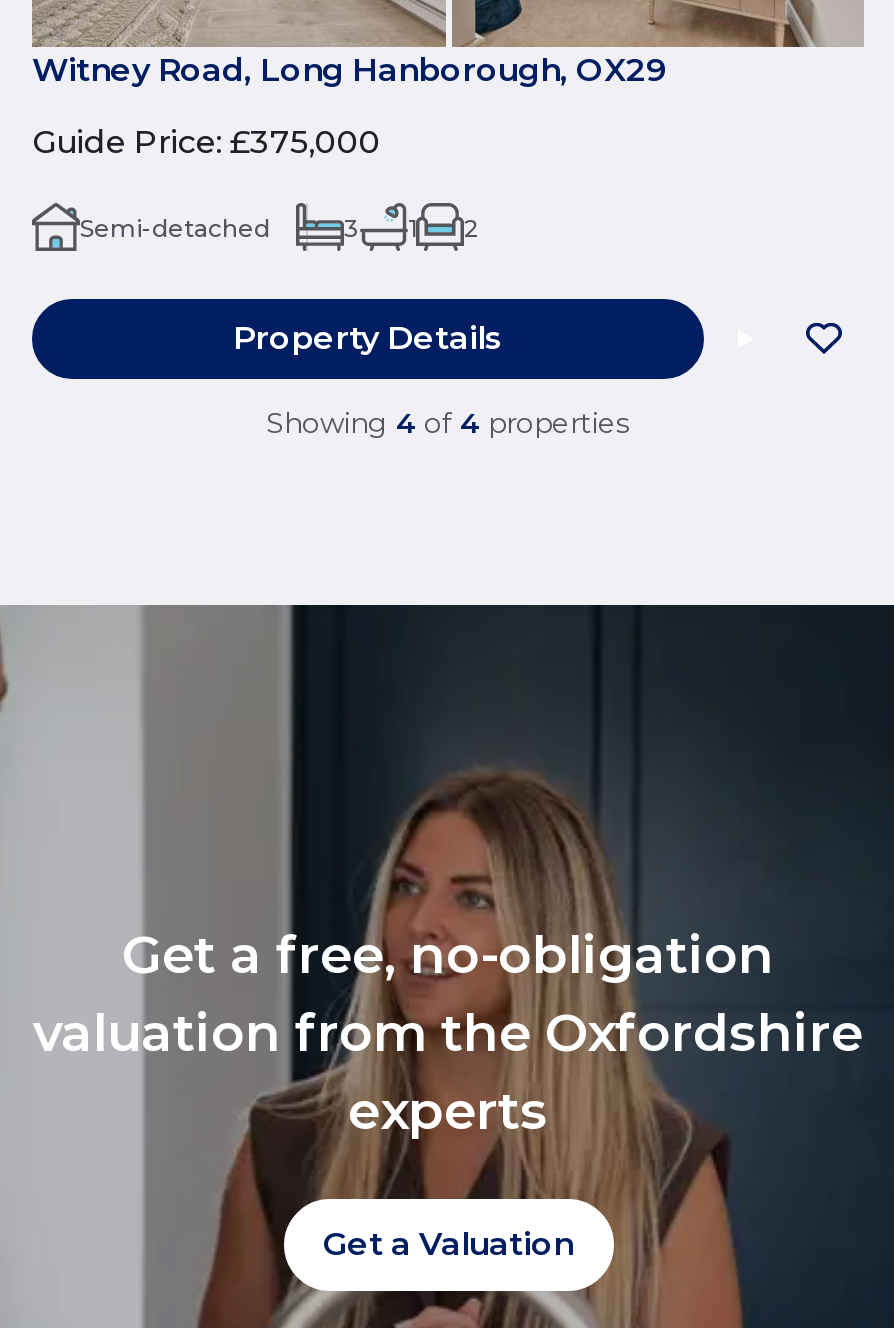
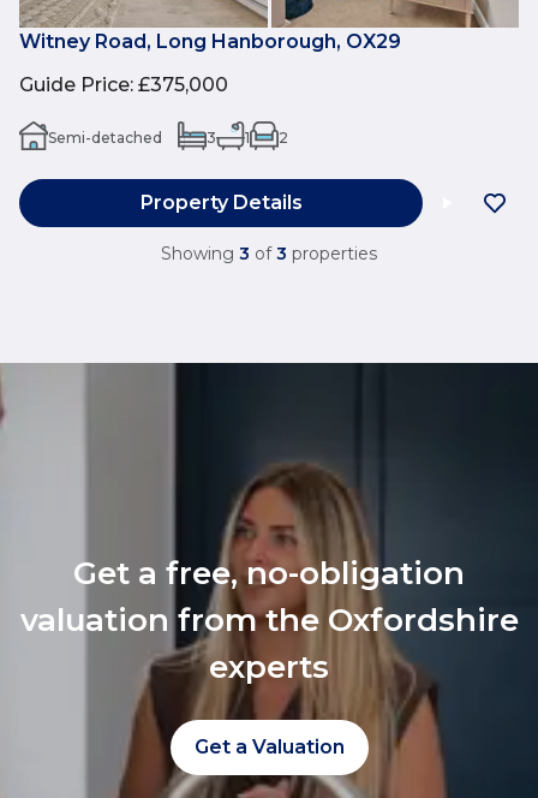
- Showing 4 of 4 properties
+ Showing 3 of 3 properties
